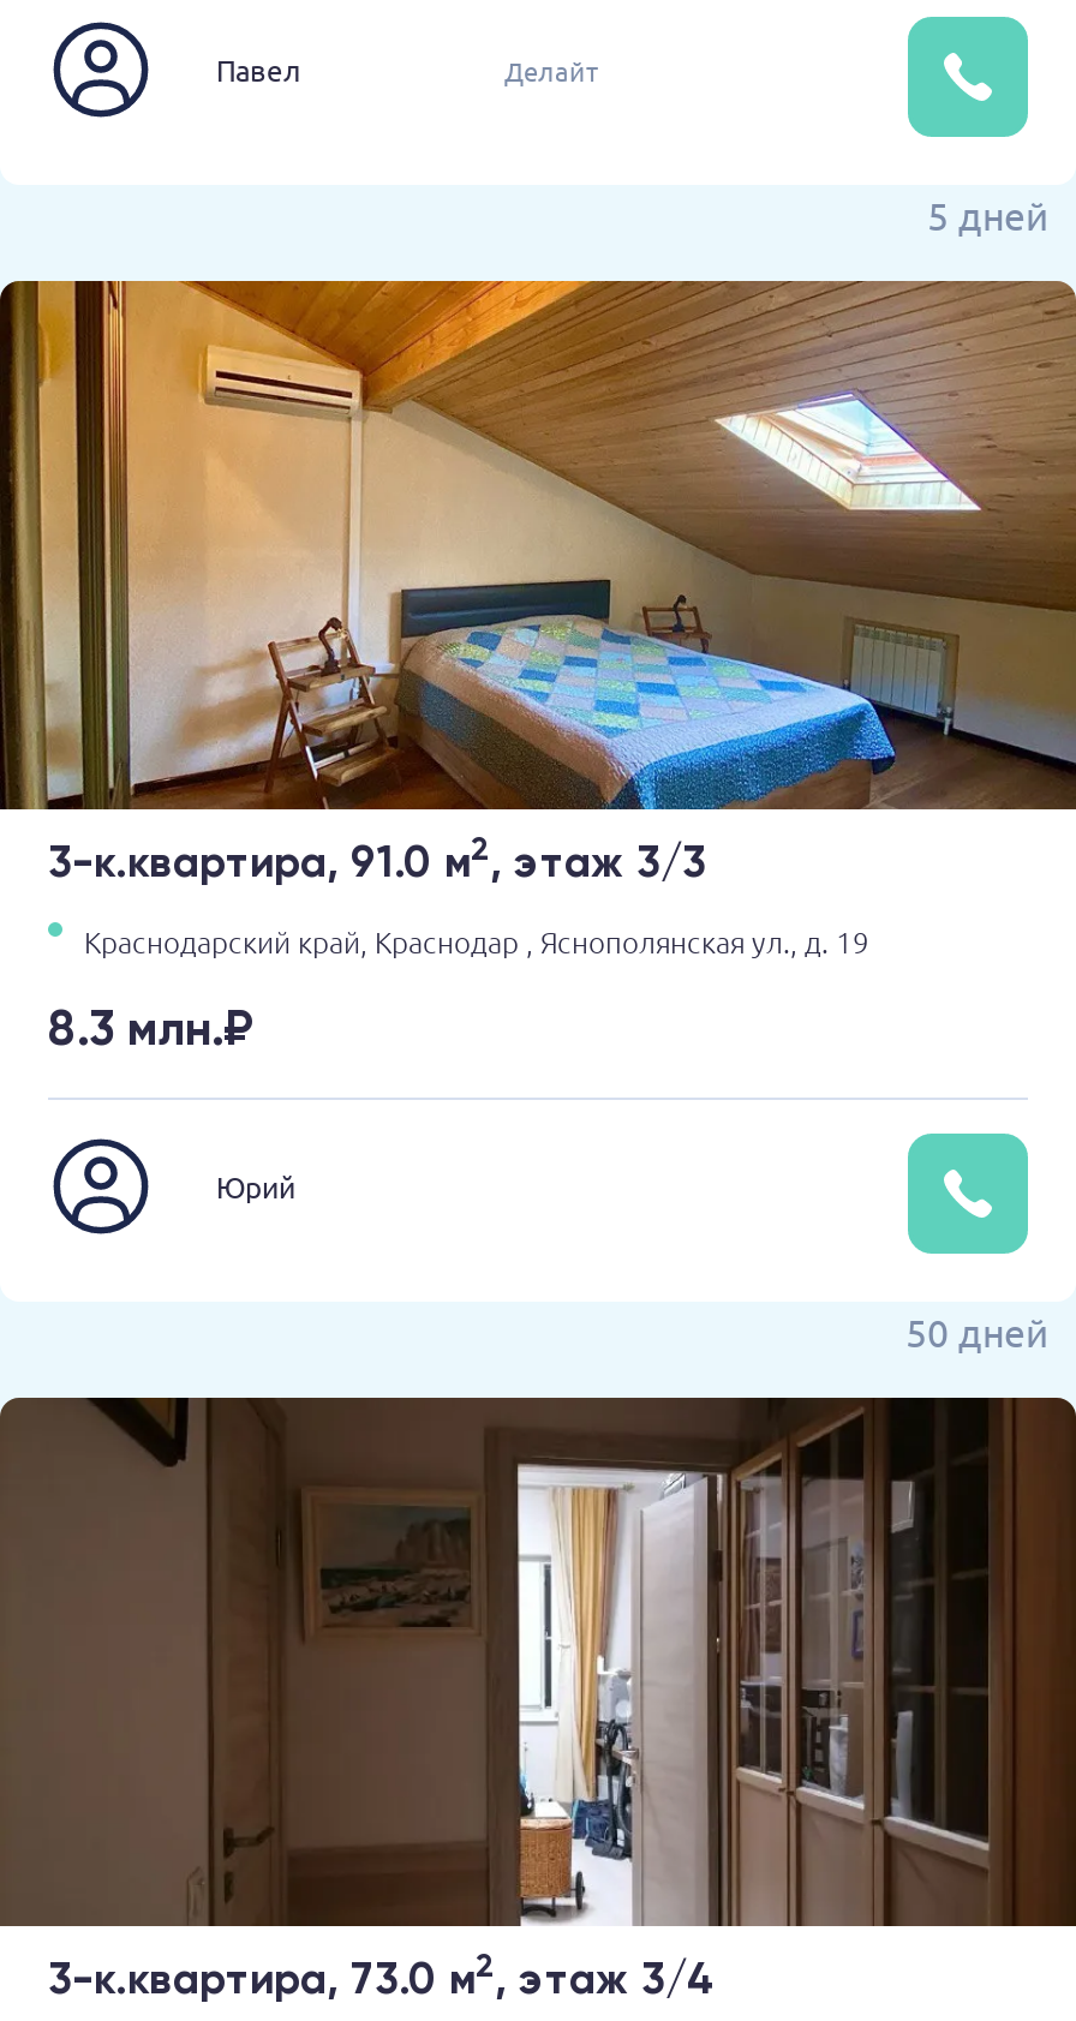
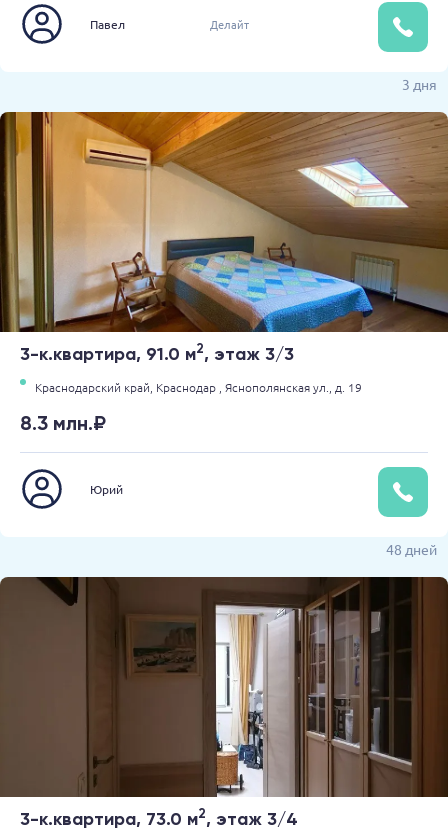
- 5 дней
+ 3 дня

- 50 дней
+ 48 дней
